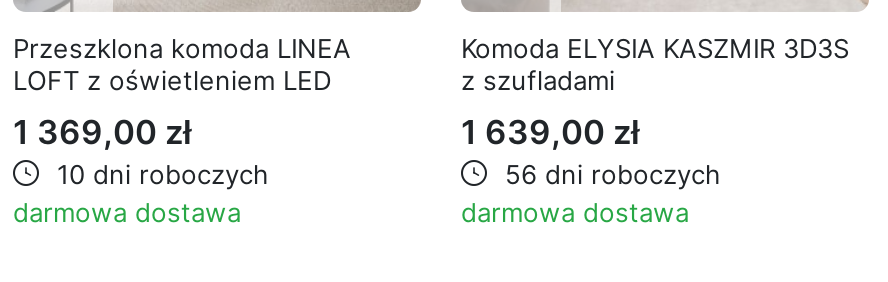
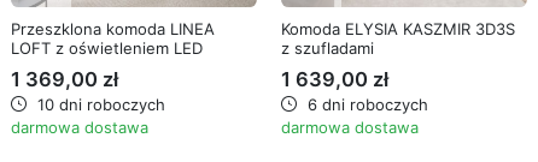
- 56 dni roboczych
+ 6 dni roboczych
